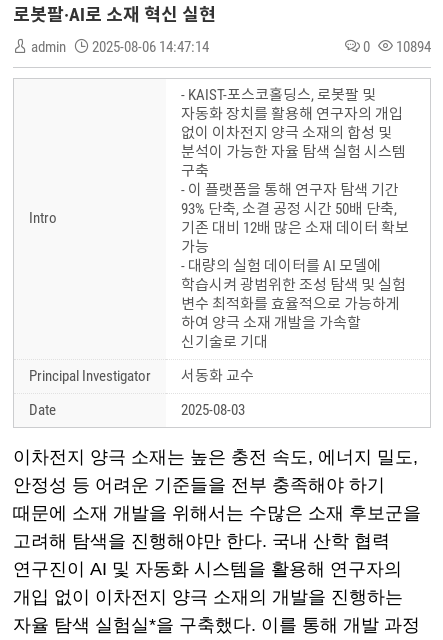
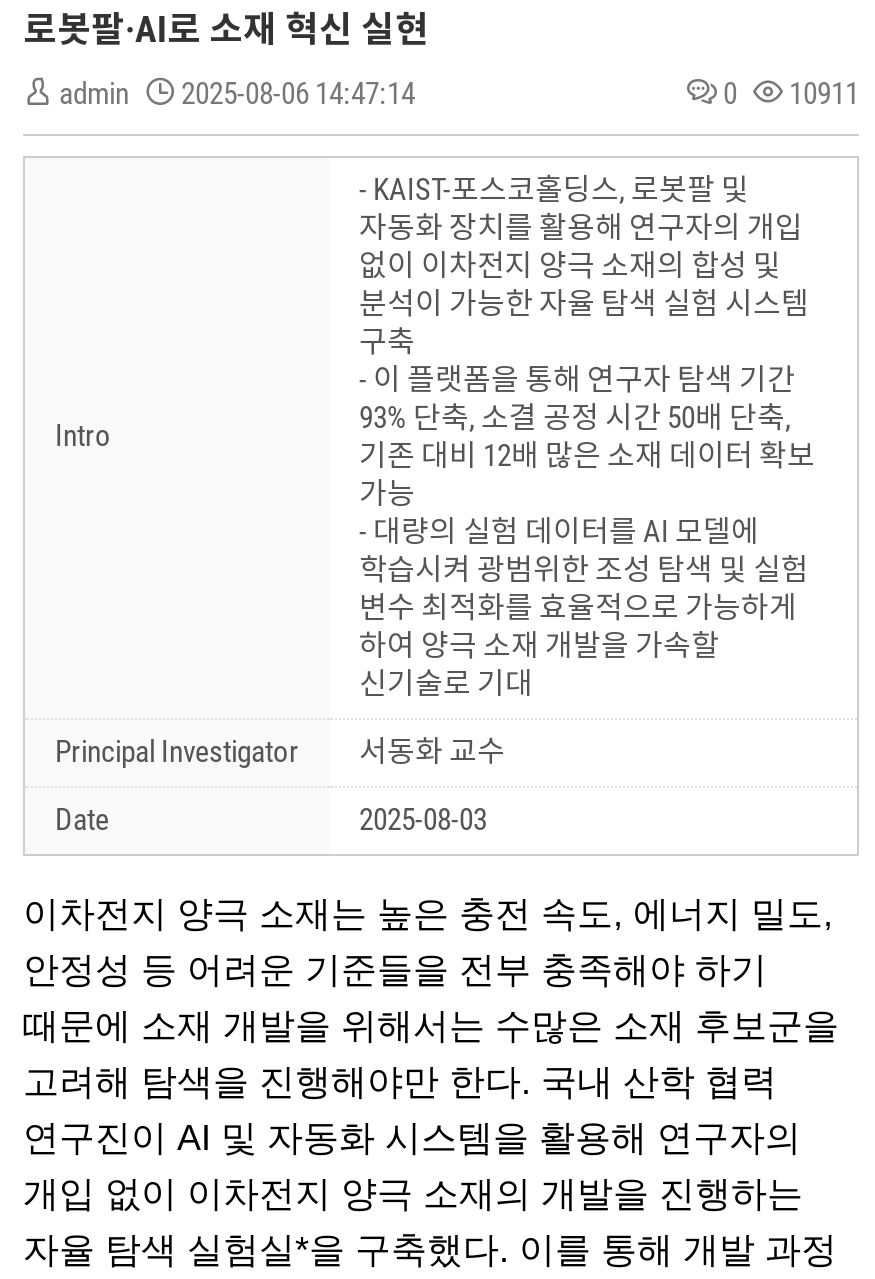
- 0 10894
+ 0 10911
